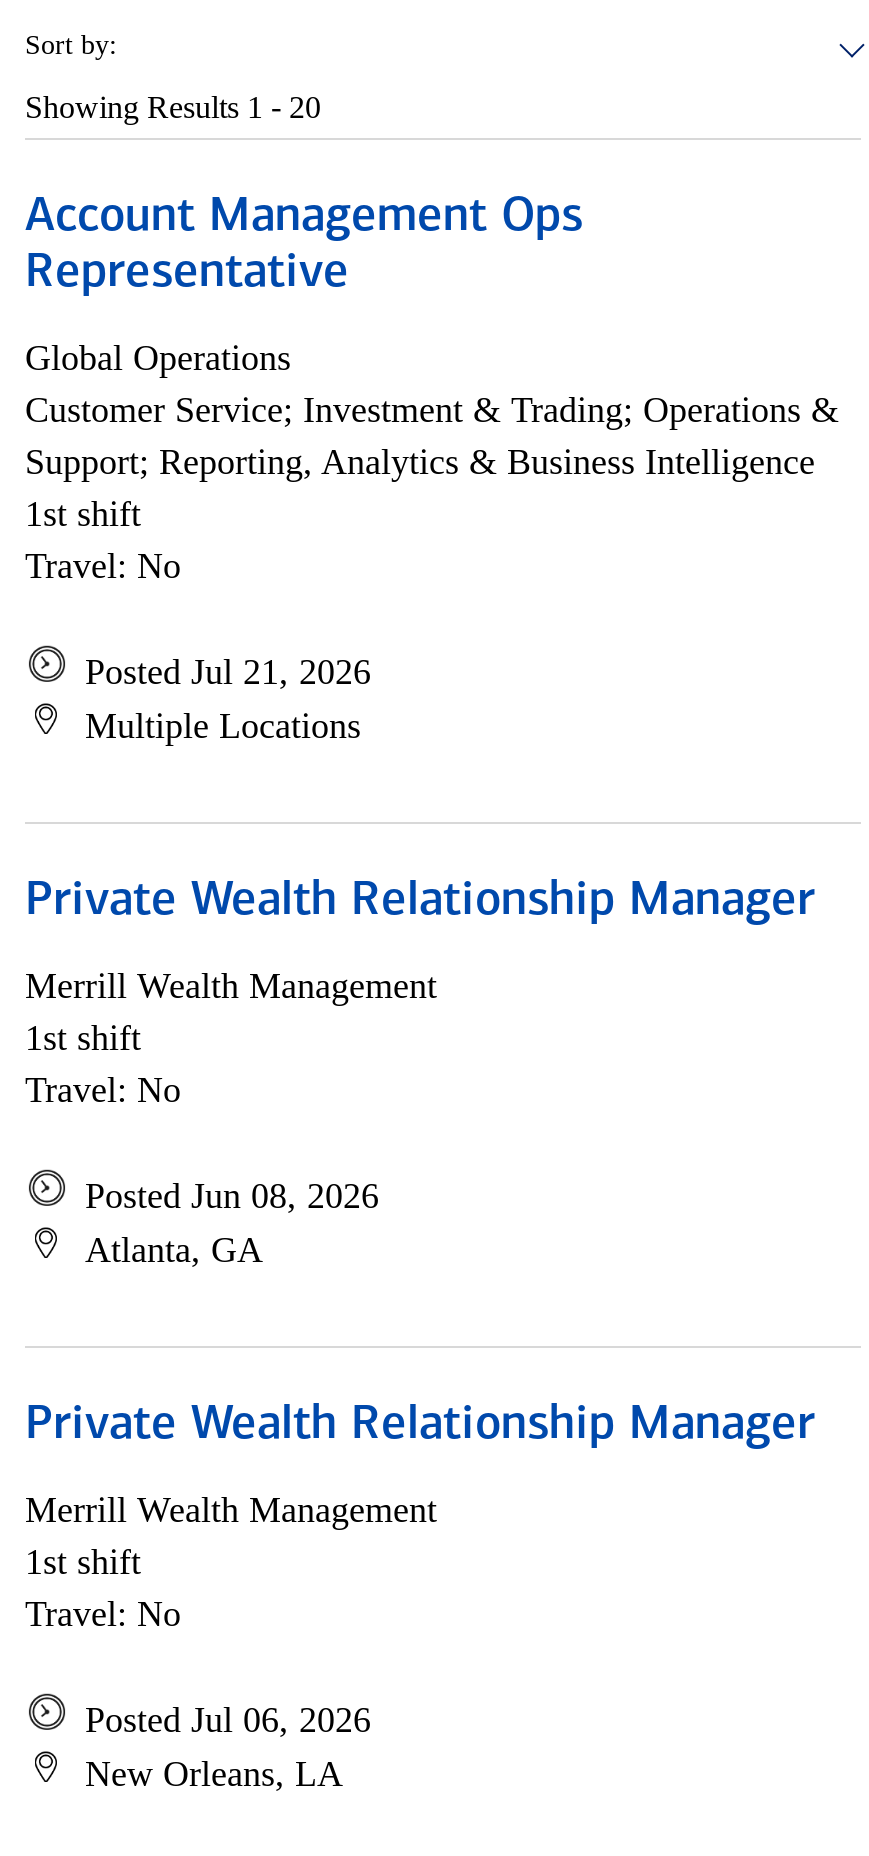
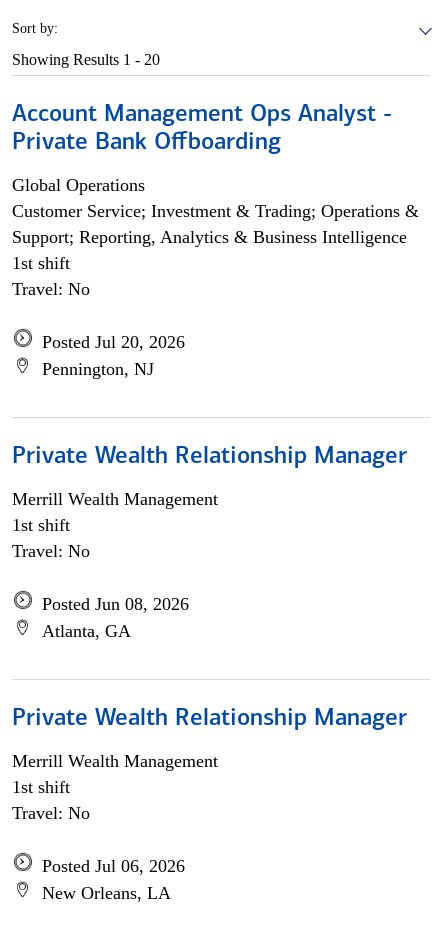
- Account Management Ops
- Representative
+ Account Management Ops Analyst -
+ Private Bank Offboarding

- Posted Jul 21, 2026
- Multiple Locations
+ Posted Jul 20, 2026
+ Pennington, NJ
